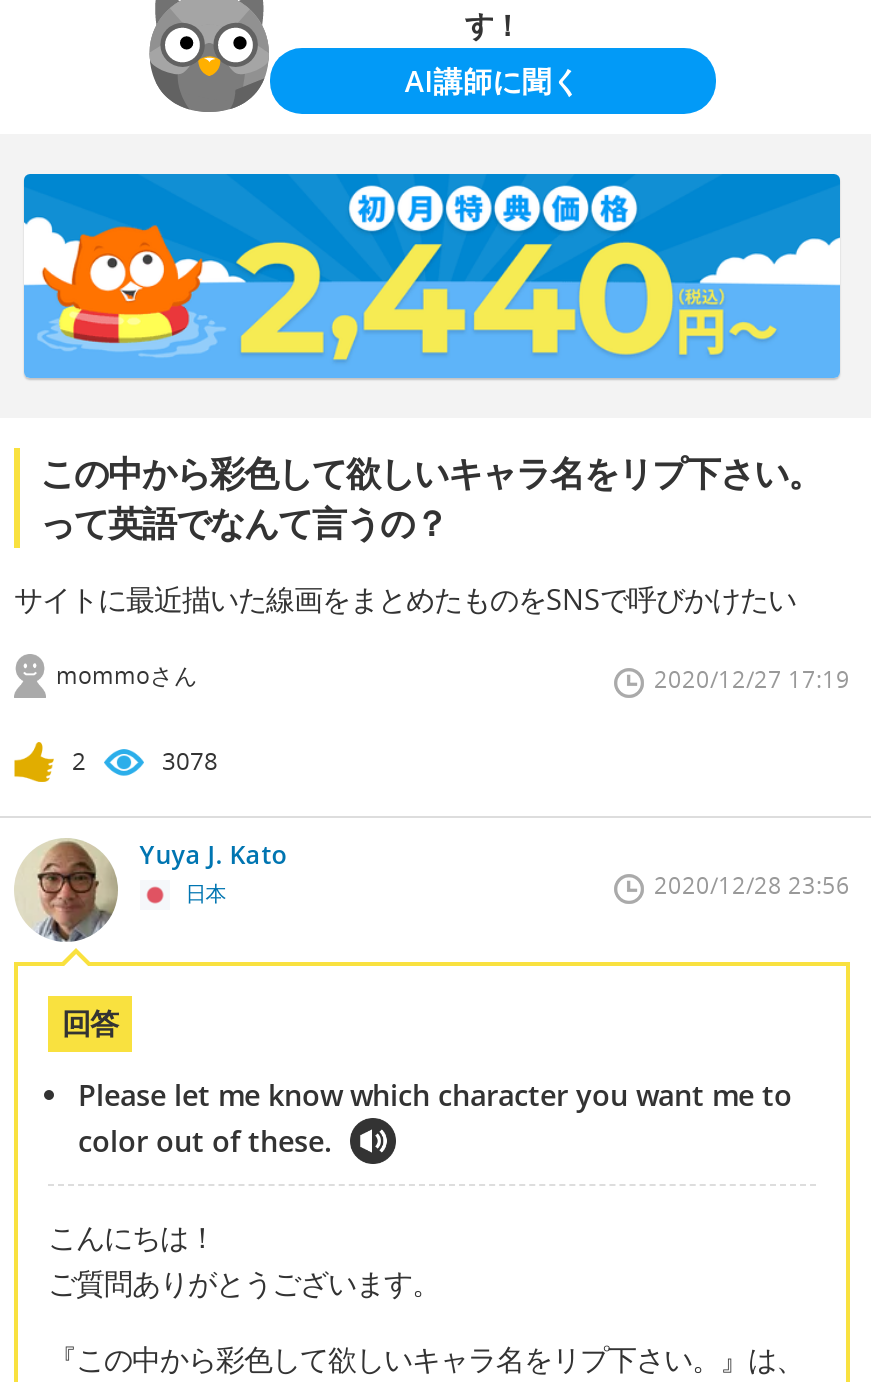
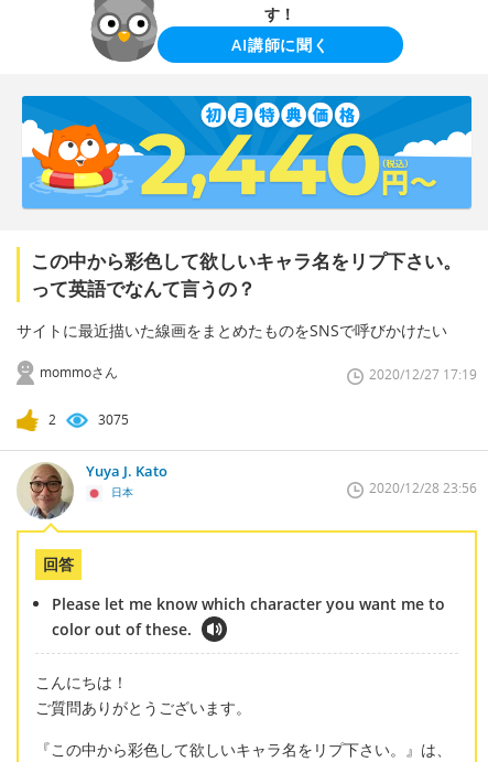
- 3078
+ 3075
